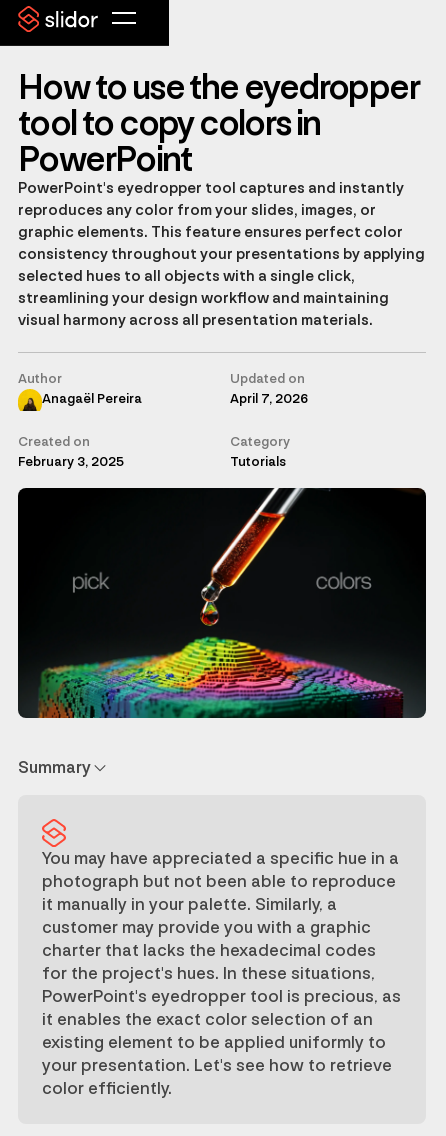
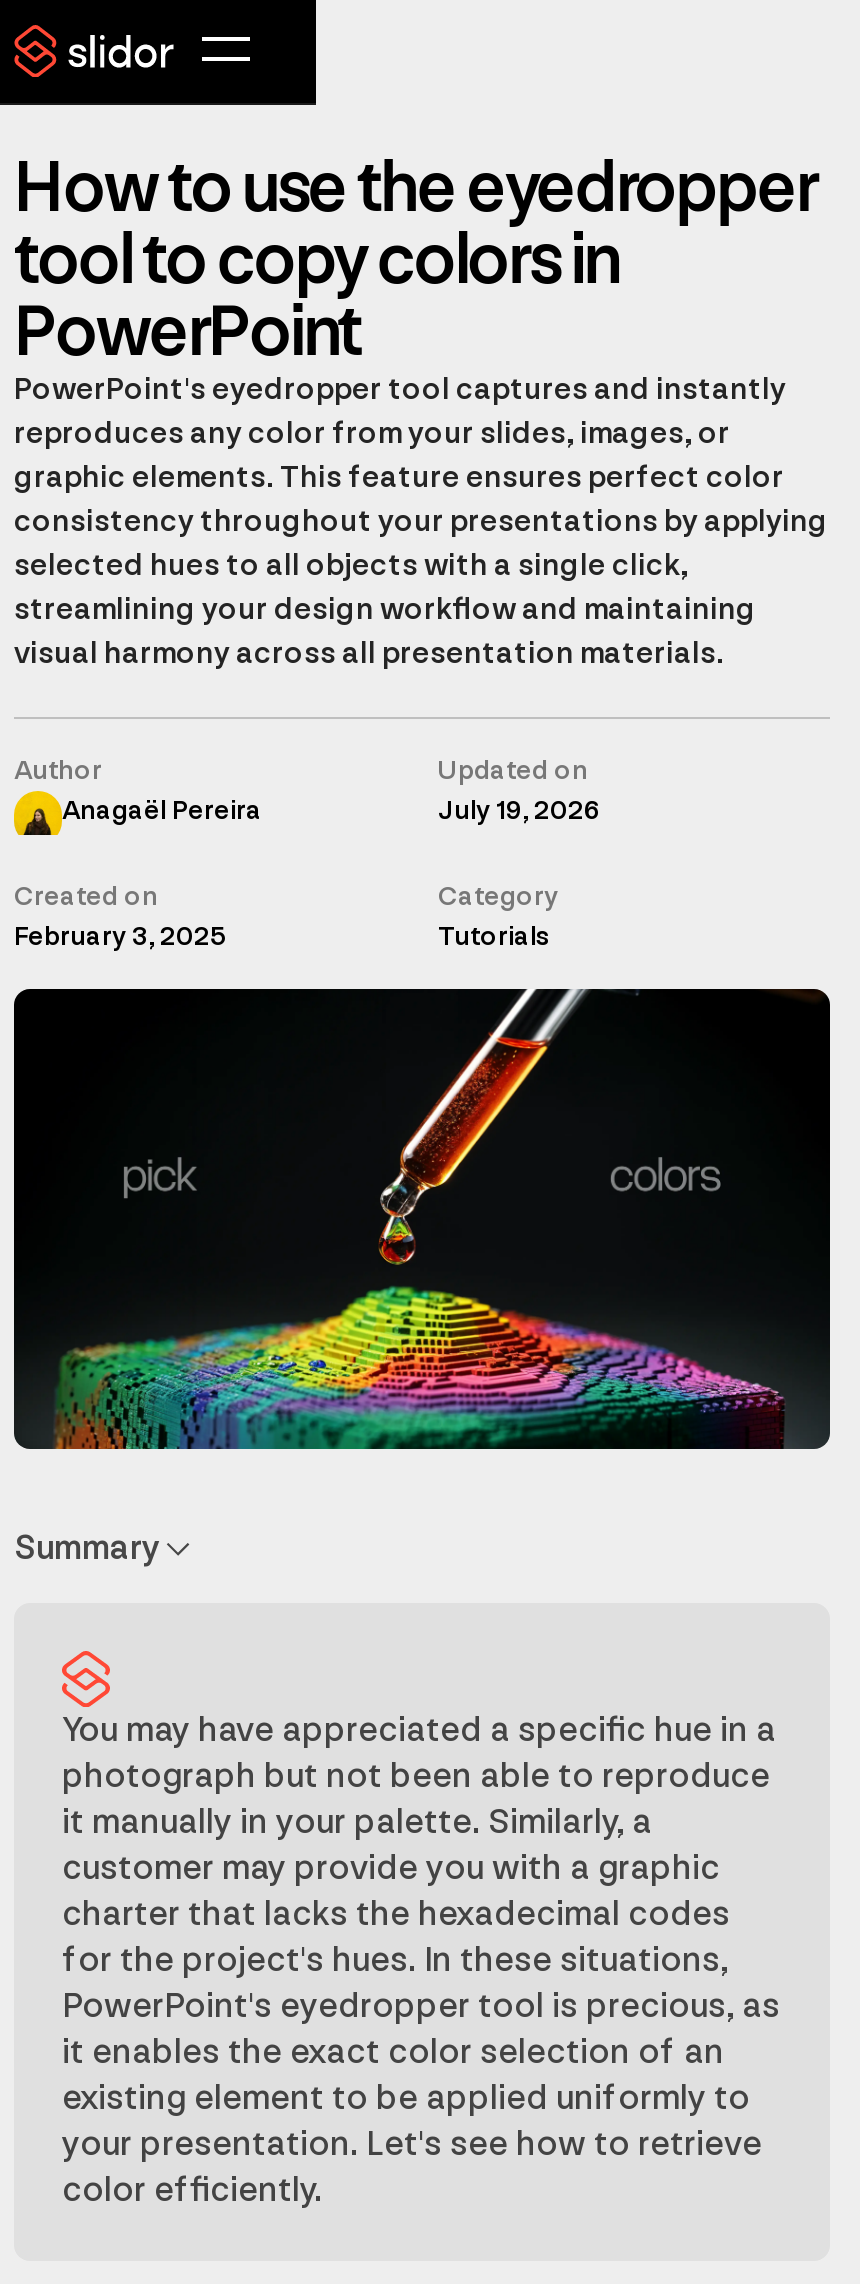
- April 7, 2026
+ July 19, 2026
